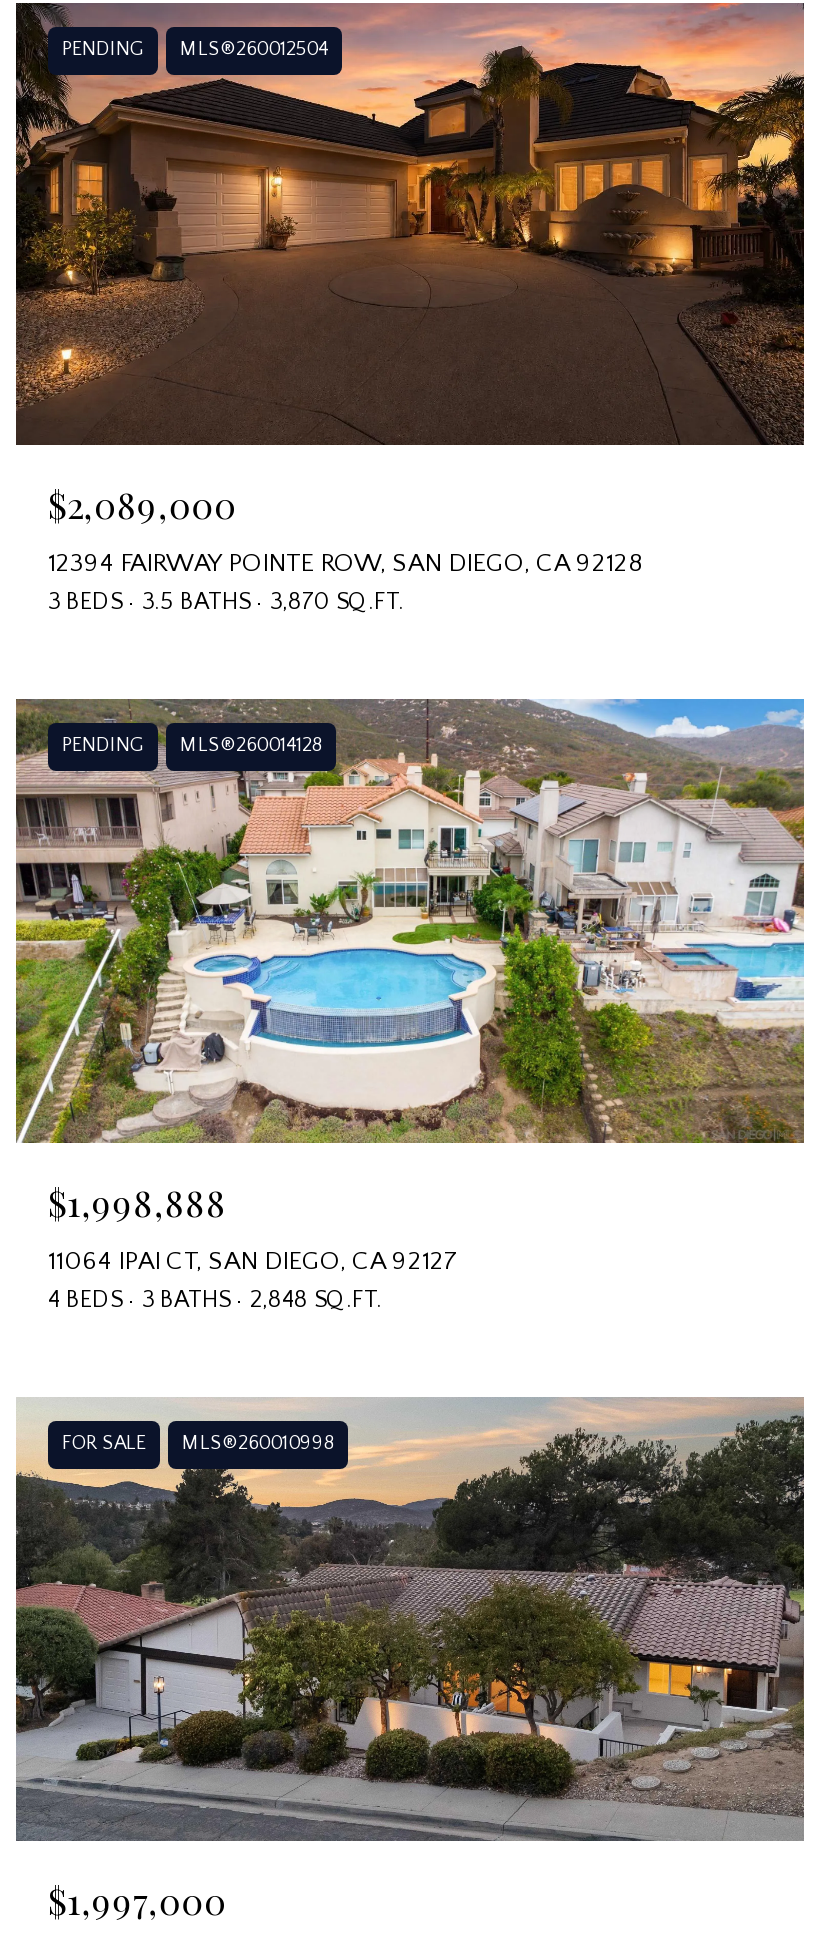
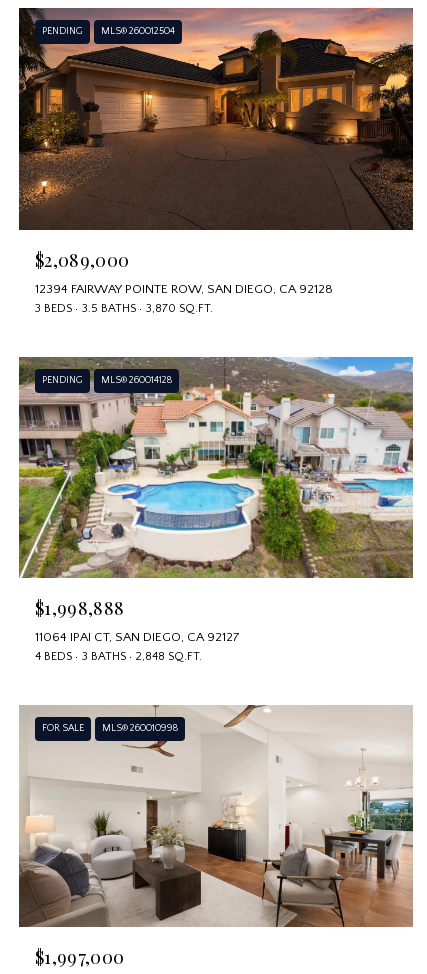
- [image]
+ [image]
